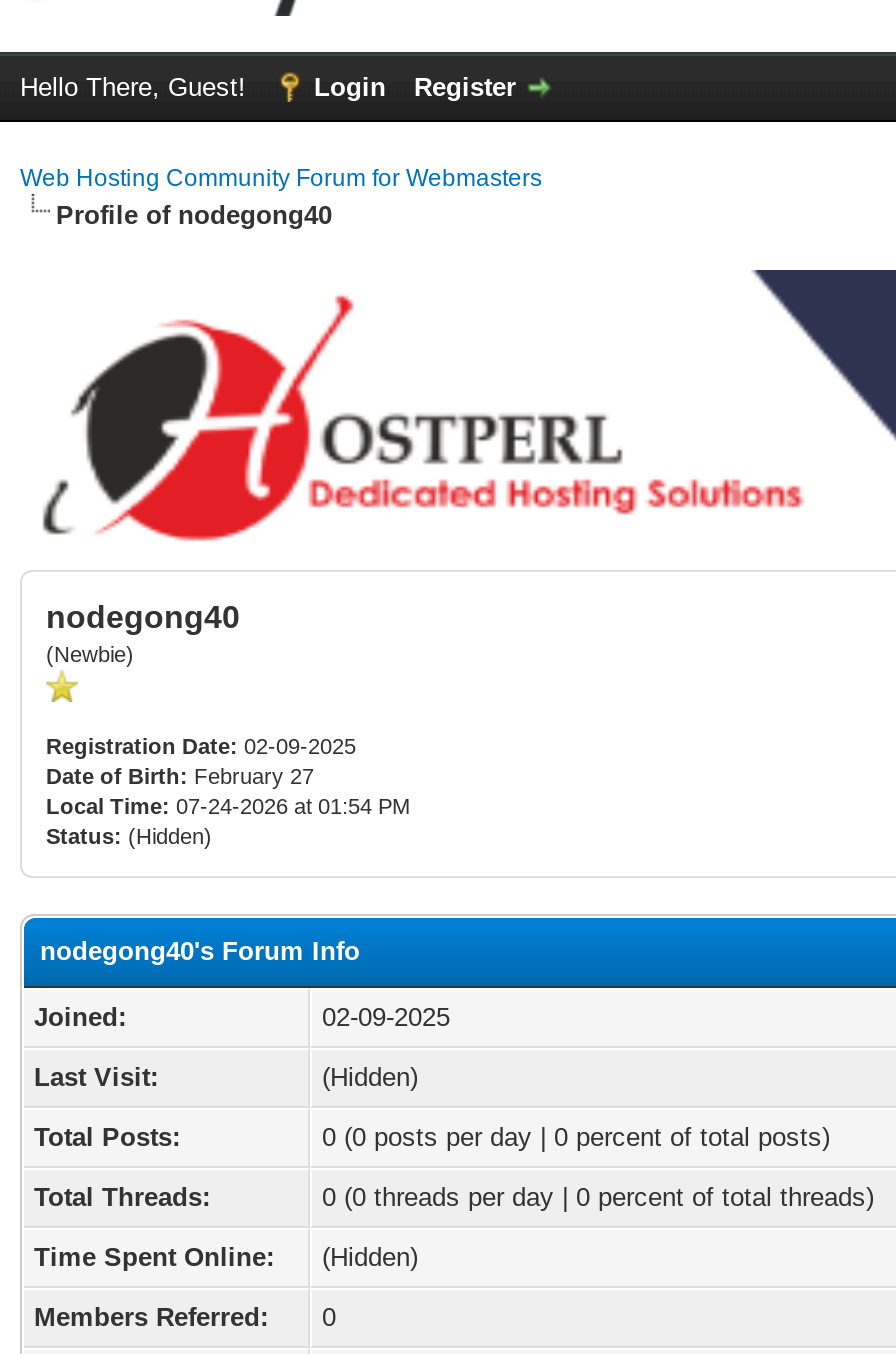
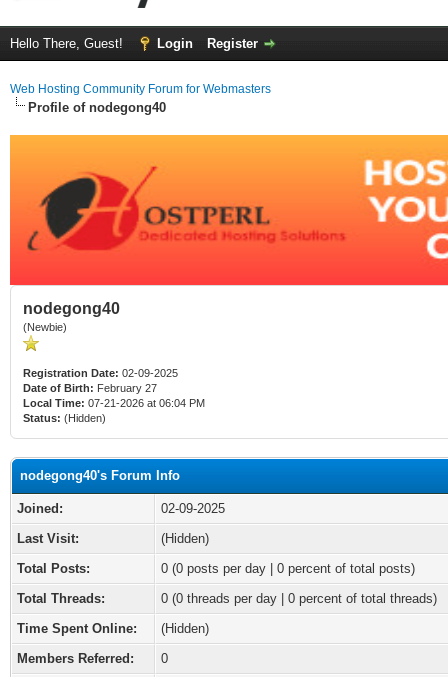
- [image]
+ [image]

- Local Time: 07-24-2026 at 01:54 PM
+ Local Time: 07-21-2026 at 06:04 PM
